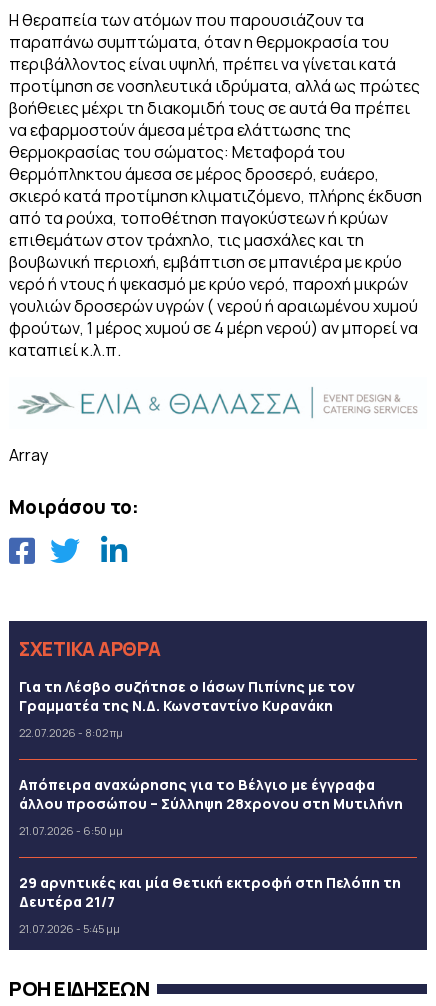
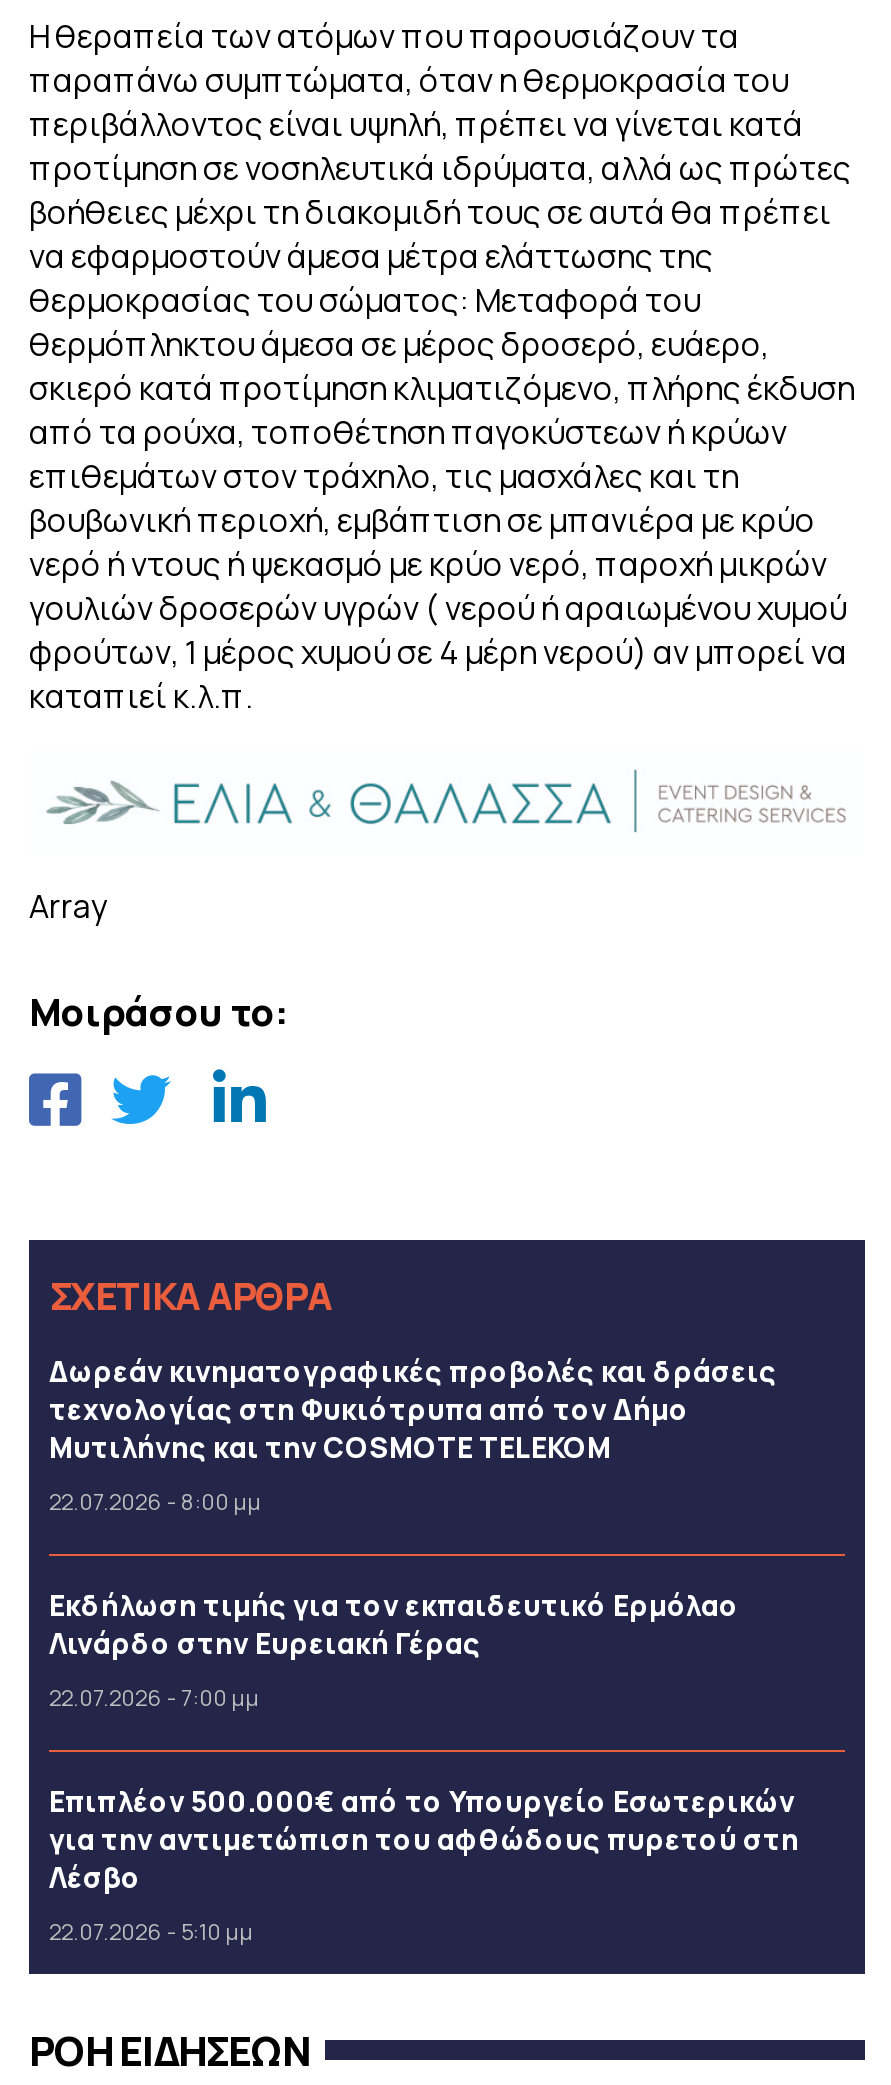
- Για τη Λέσβο συζήτησε ο Ιάσων Πιπίνης με τον
- Γραμματέα της Ν.Δ. Κωνσταντίνο Κυρανάκη
+ Δωρεάν κινηματογραφικές προβολές και δράσεις
+ τεχνολογίας στη Φυκιότρυπα από τον Δήμο
+ Μυτιλήνης και την COSMOTE TELEKOM

- 22.07.2026 - 8:02 πμ
+ 22.07.2026 - 8:00 μμ

- Απόπειρα αναχώρησης για το Βέλγιο με έγγραφα
- άλλου προσώπου – Σύλληψη 28χρονου στη Μυτιλήνη
+ Εκδήλωση τιμής για τον εκπαιδευτικό Ερμόλαο
+ Λινάρδο στην Ευρειακή Γέρας

- 21.07.2026 - 6:50 μμ
+ 22.07.2026 - 7:00 μμ

- 29 αρνητικές και μία θετική εκτροφή στη Πελόπη τη
- Δευτέρα 21/7
+ Επιπλέον 500.000€ από το Υπουργείο Εσωτερικών
+ για την αντιμετώπιση του αφθώδους πυρετού στη
+ Λέσβο

- 21.07.2026 - 5:45 μμ
+ 22.07.2026 - 5:10 μμ
